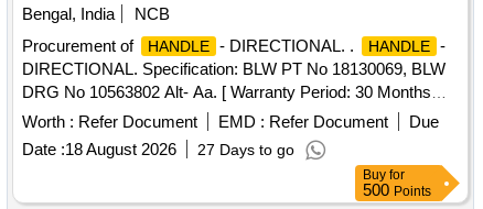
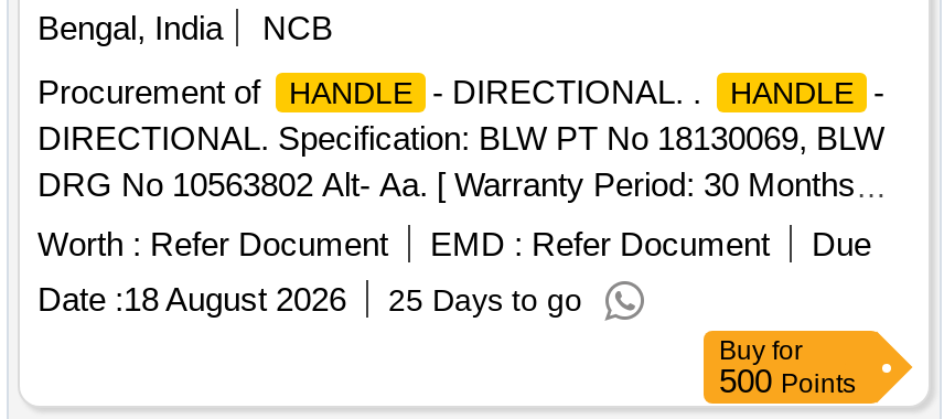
- Date : 18 August 2026 27 Days to go
+ Date : 18 August 2026 25 Days to go
